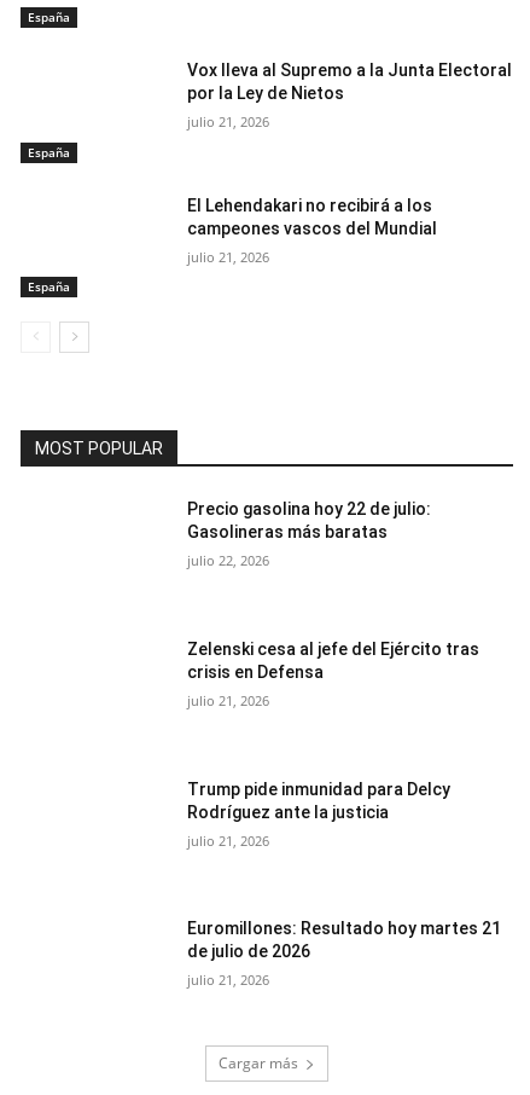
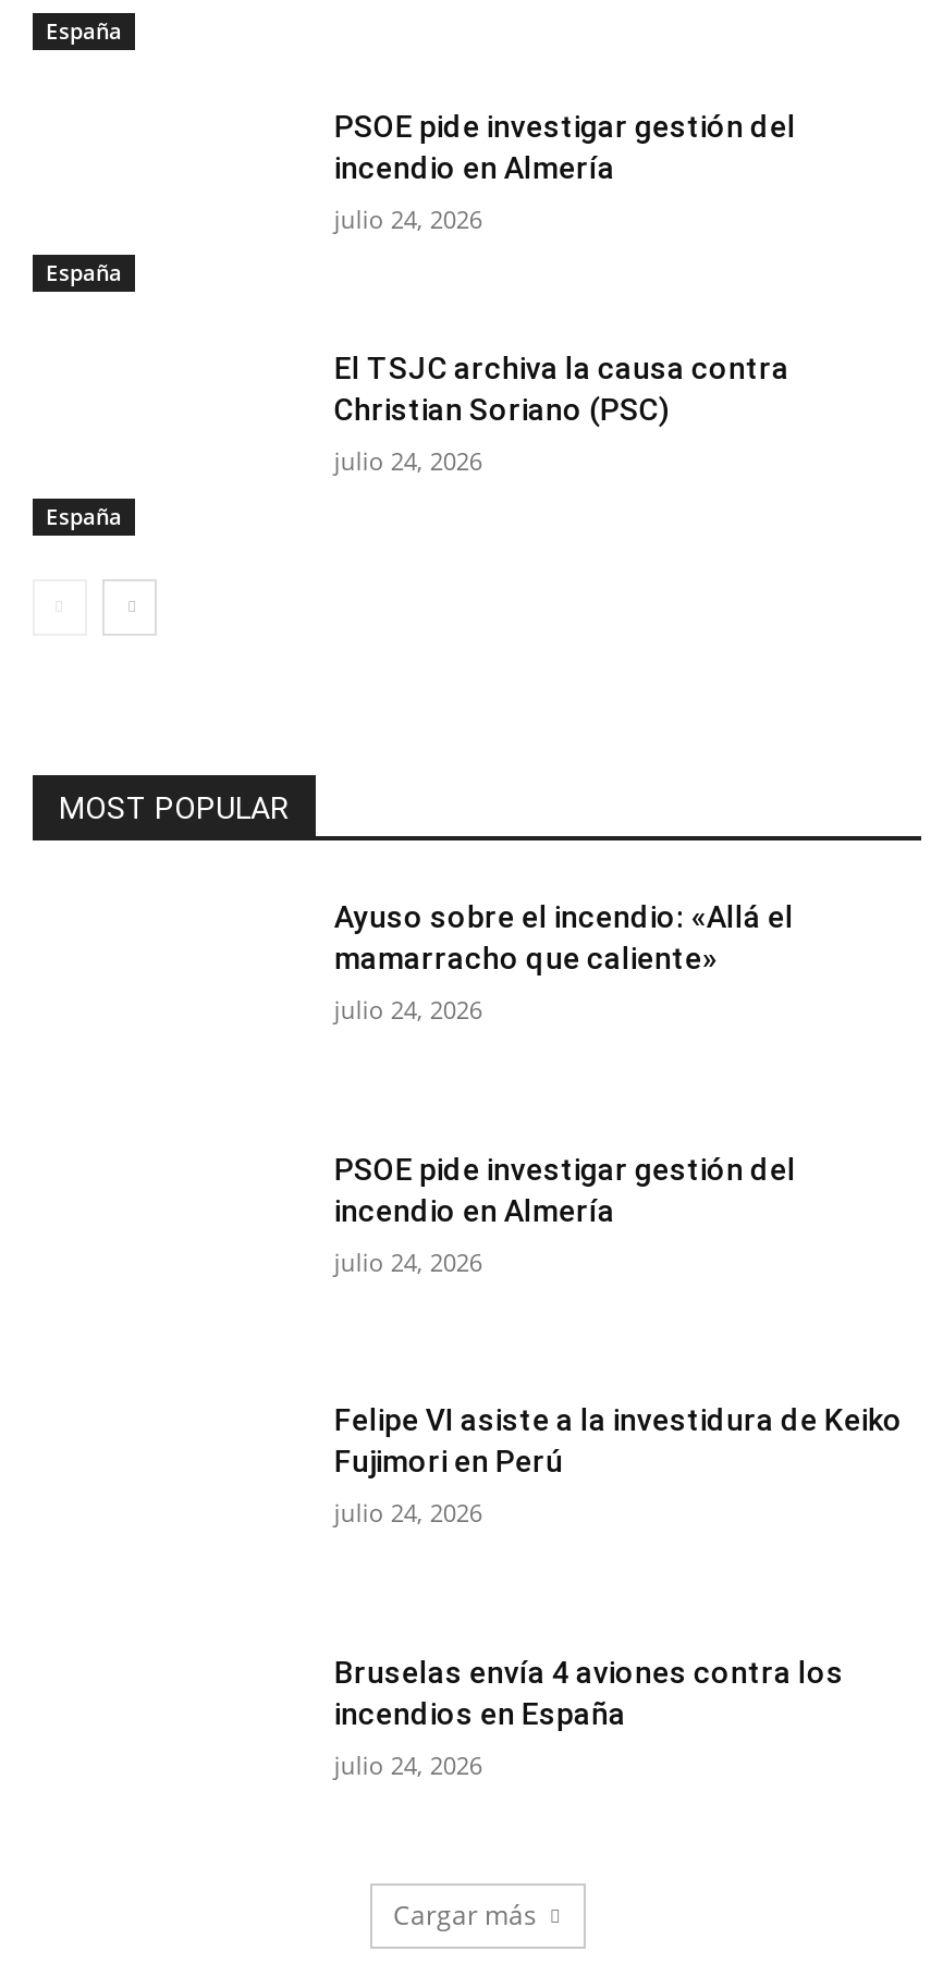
- Vox lleva al Supremo a la Junta Electoral
- por la Ley de Nietos
+ PSOE pide investigar gestión del
+ incendio en Almería

- julio 21, 2026
+ julio 24, 2026

- El Lehendakari no recibirá a los
- campeones vascos del Mundial
+ El TSJC archiva la causa contra
+ Christian Soriano (PSC)

- julio 21, 2026
+ julio 24, 2026

- Precio gasolina hoy 22 de julio:
- Gasolineras más baratas
+ Ayuso sobre el incendio: «Allá el
+ mamarracho que caliente»

- julio 22, 2026
+ julio 24, 2026

- Zelenski cesa al jefe del Ejército tras
- crisis en Defensa
+ PSOE pide investigar gestión del
+ incendio en Almería

- julio 21, 2026
+ julio 24, 2026

- Trump pide inmunidad para Delcy
- Rodríguez ante la justicia
+ Felipe VI asiste a la investidura de Keiko
+ Fujimori en Perú

- julio 21, 2026
+ julio 24, 2026

- Euromillones: Resultado hoy martes 21
- de julio de 2026
+ Bruselas envía 4 aviones contra los
+ incendios en España

- julio 21, 2026
+ julio 24, 2026
